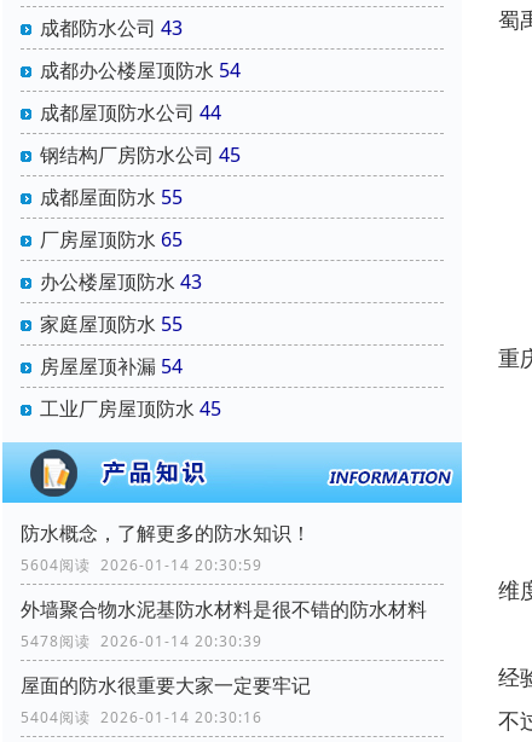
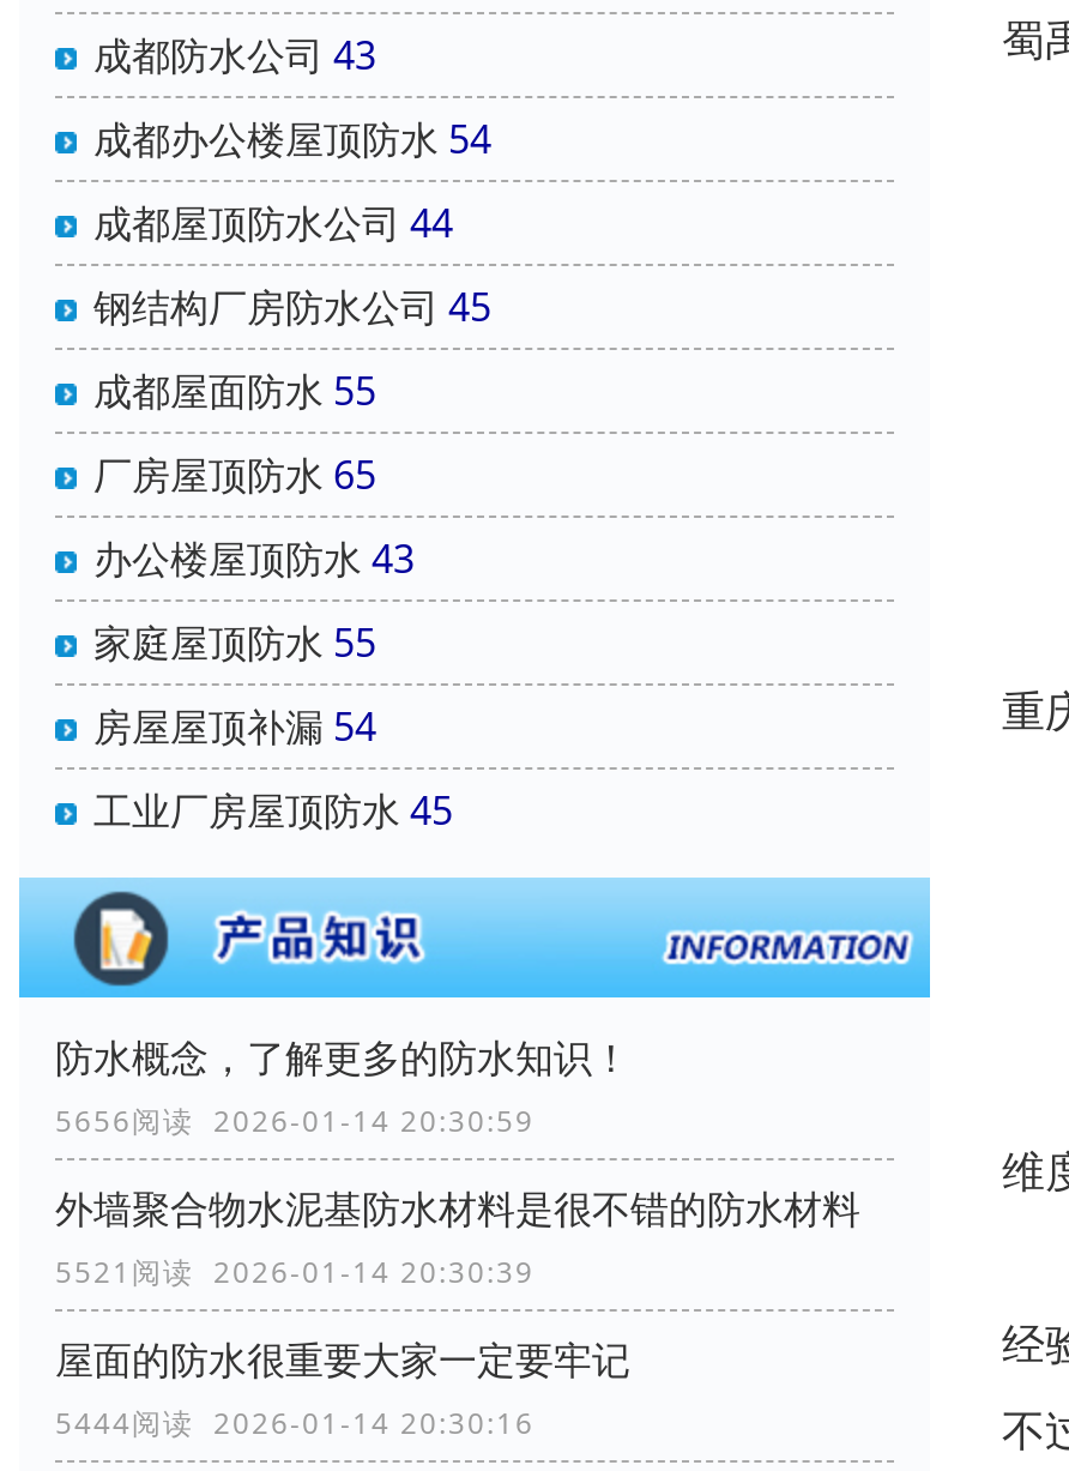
- 5604阅读 2026-01-14 20:30:59
+ 5656阅读 2026-01-14 20:30:59

- 5478阅读 2026-01-14 20:30:39
+ 5521阅读 2026-01-14 20:30:39

- 5404阅读 2026-01-14 20:30:16
+ 5444阅读 2026-01-14 20:30:16
